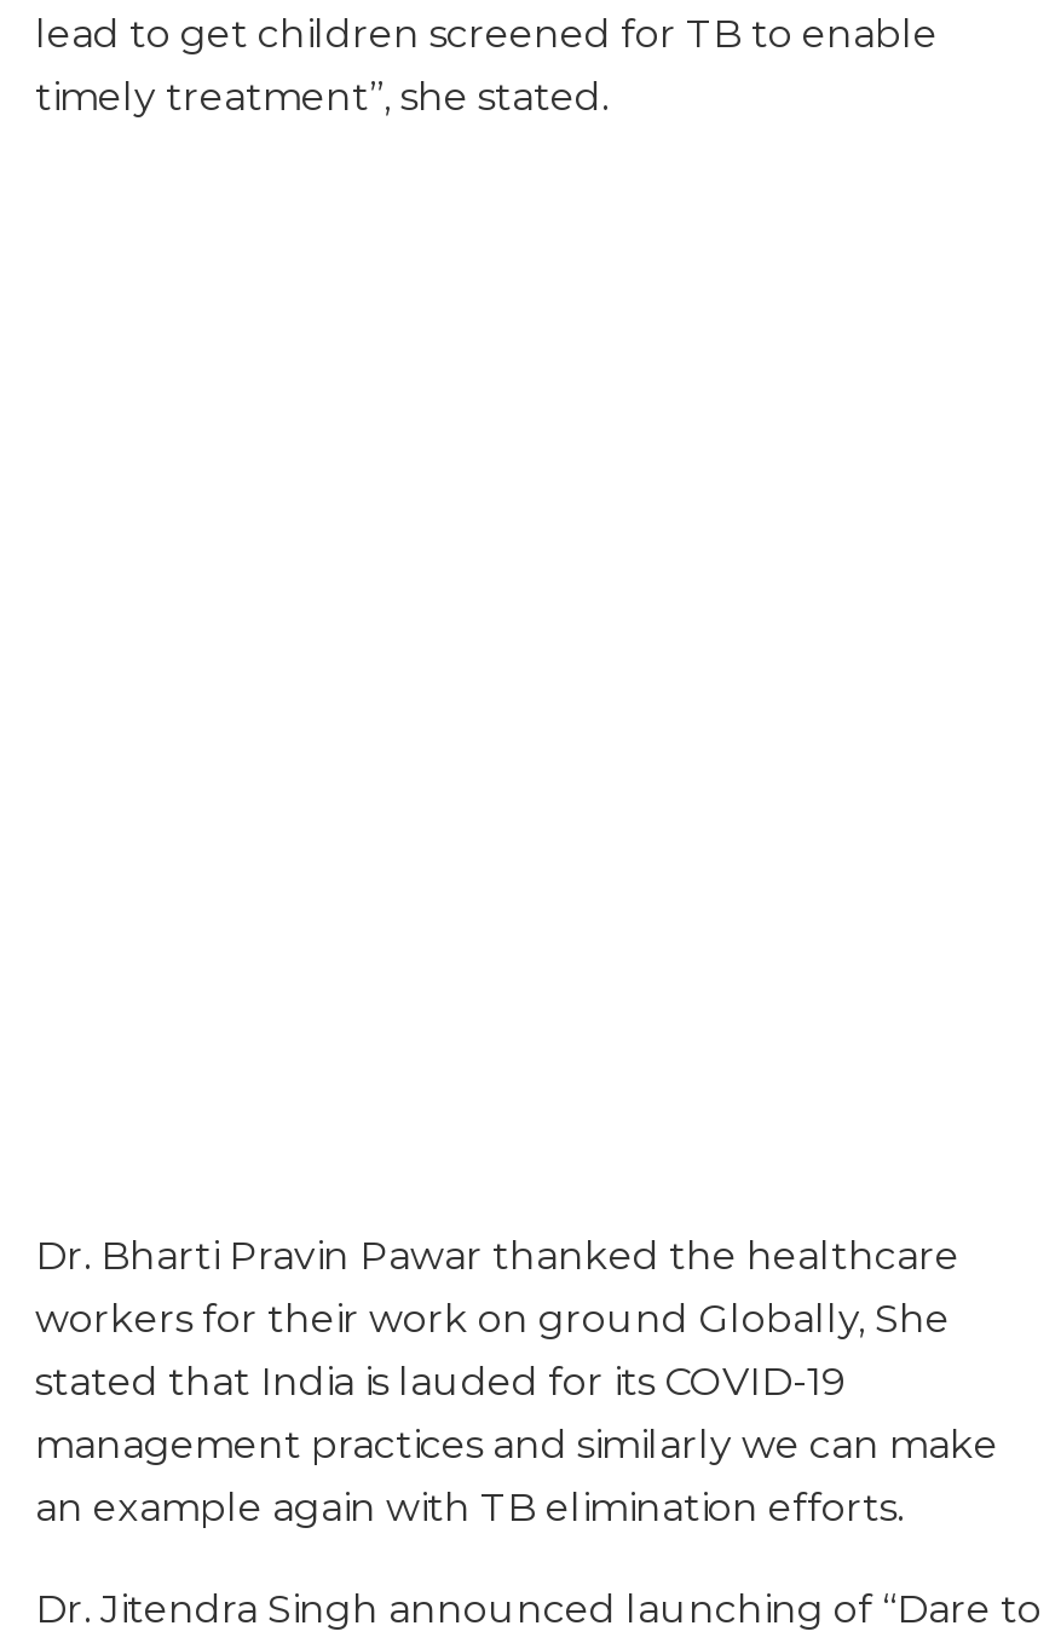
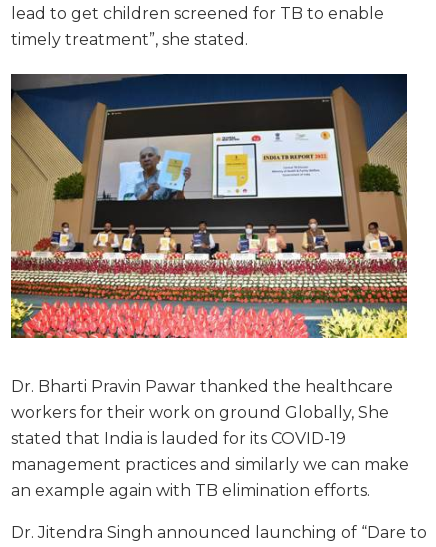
+ [image]
